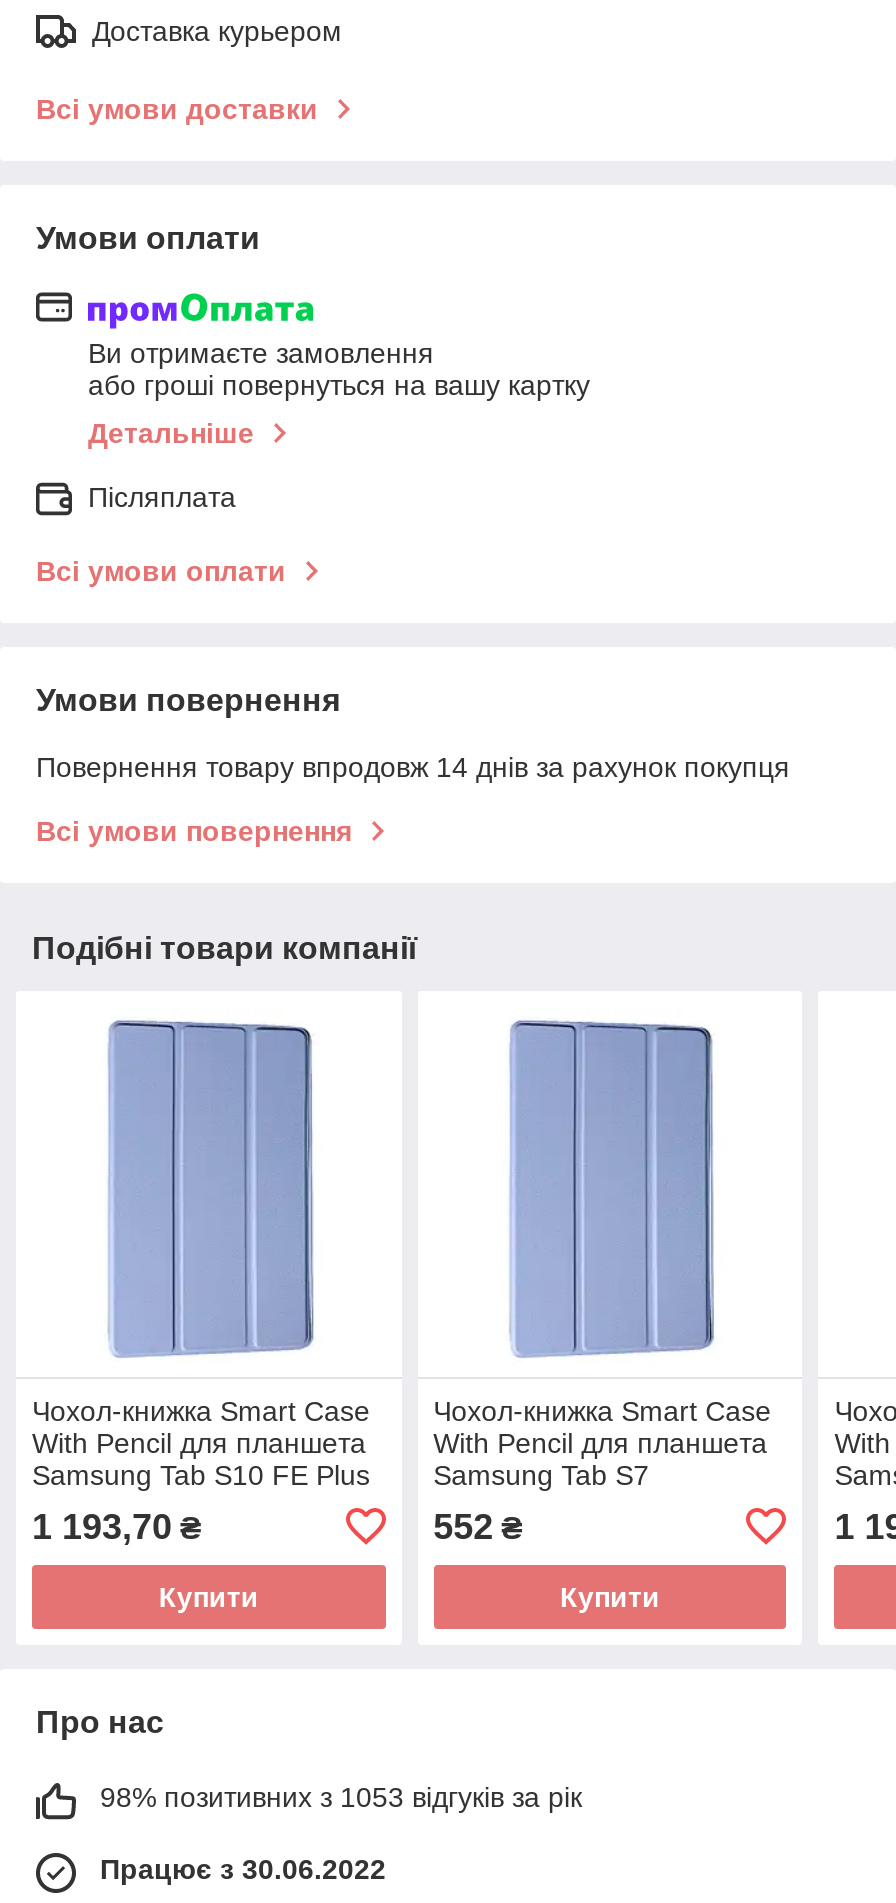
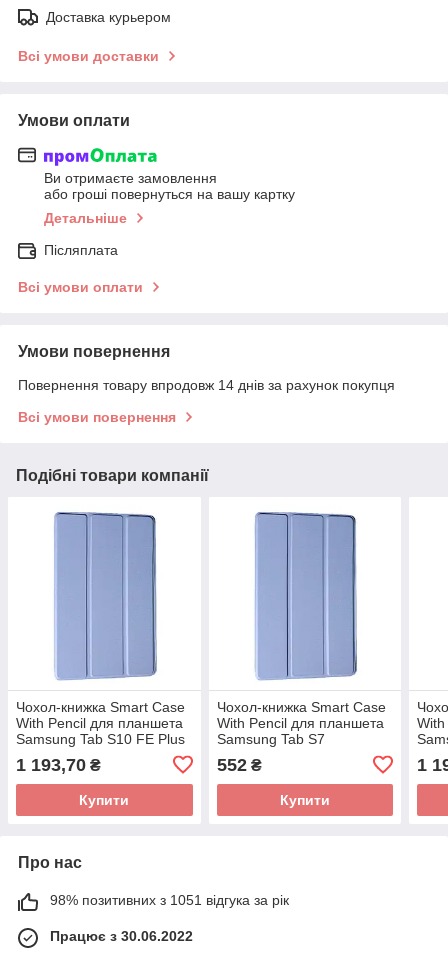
- 98% позитивних з 1053 відгуків за рік
+ 98% позитивних з 1051 відгука за рік
